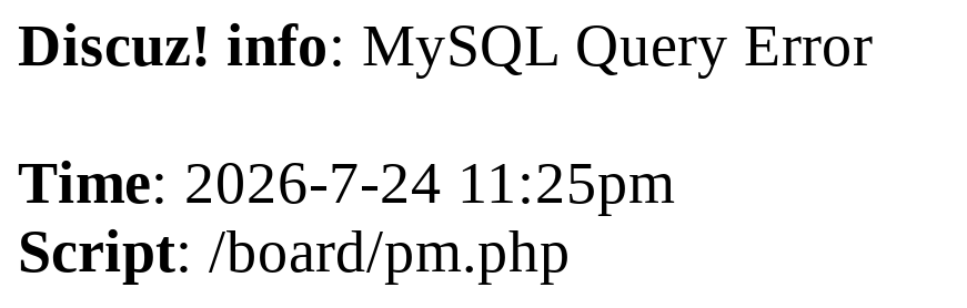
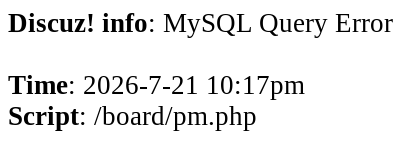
- Time: 2026-7-24 11:25pm
+ Time: 2026-7-21 10:17pm
